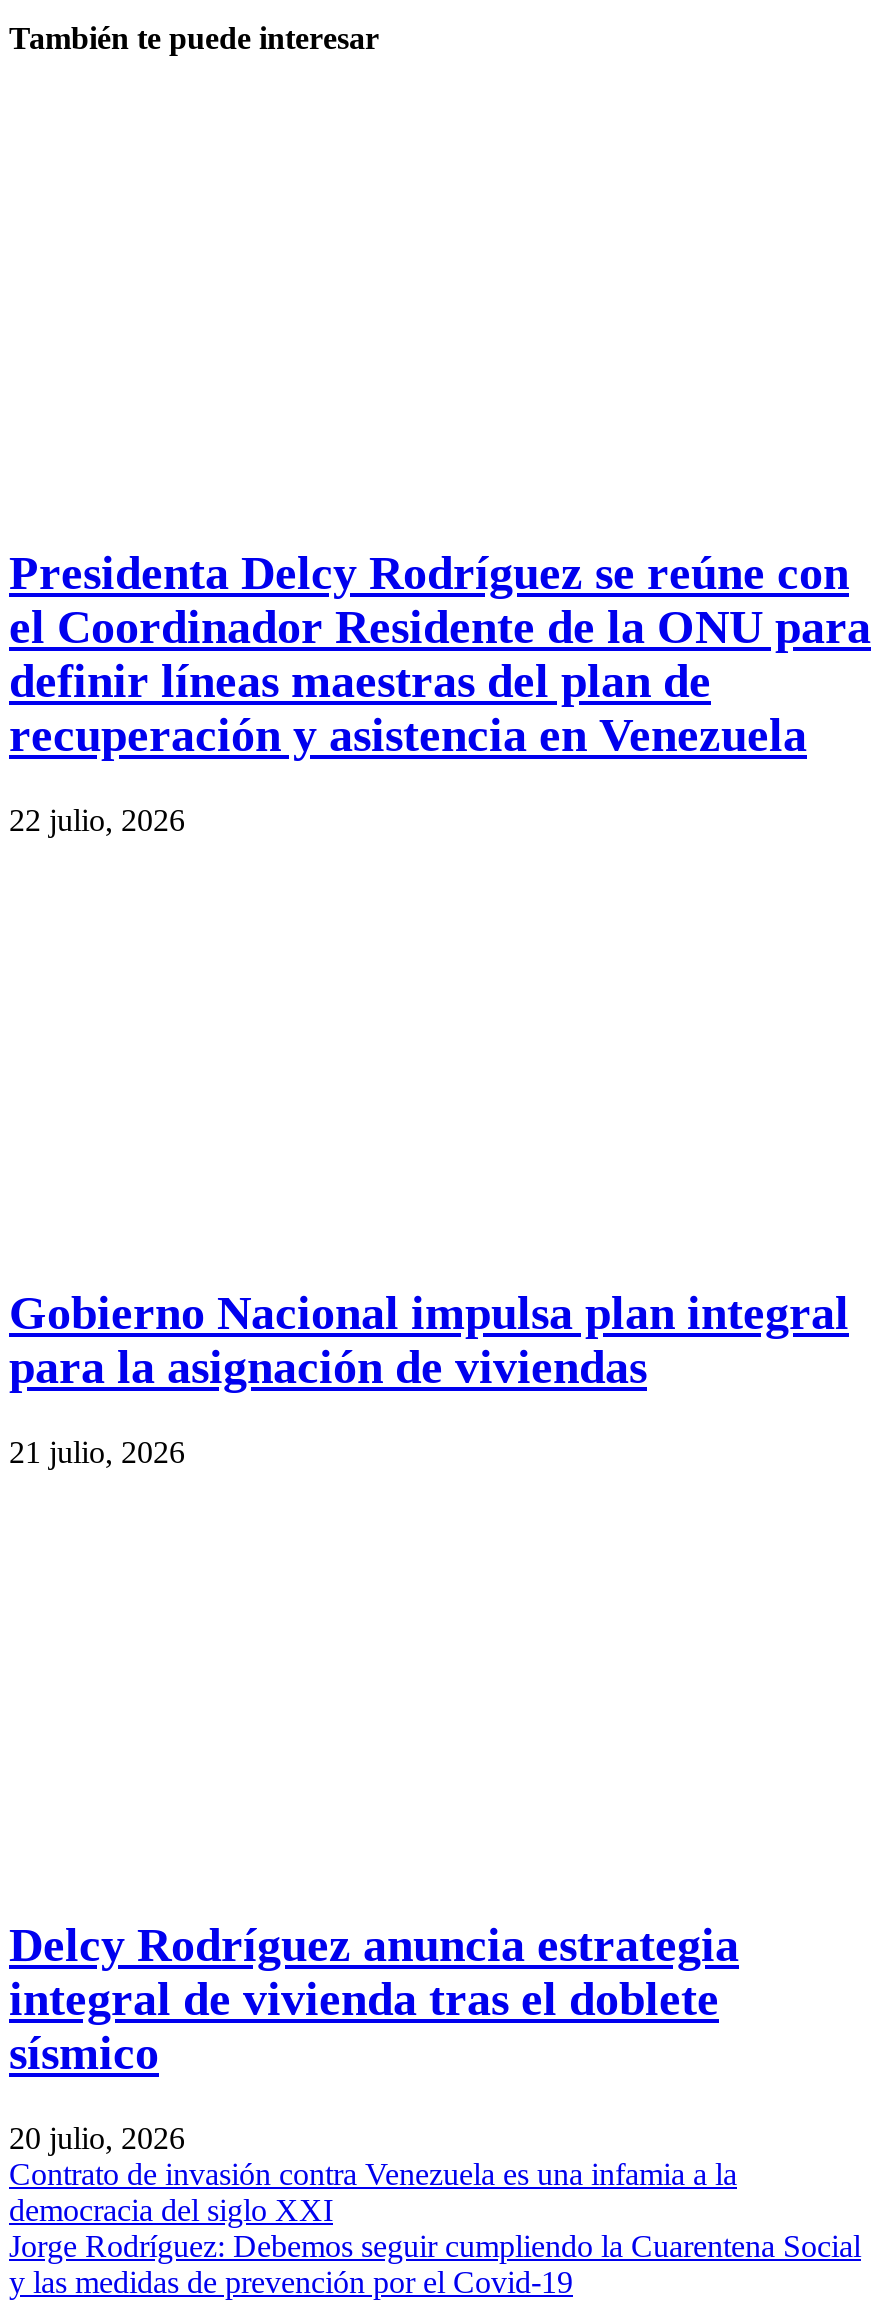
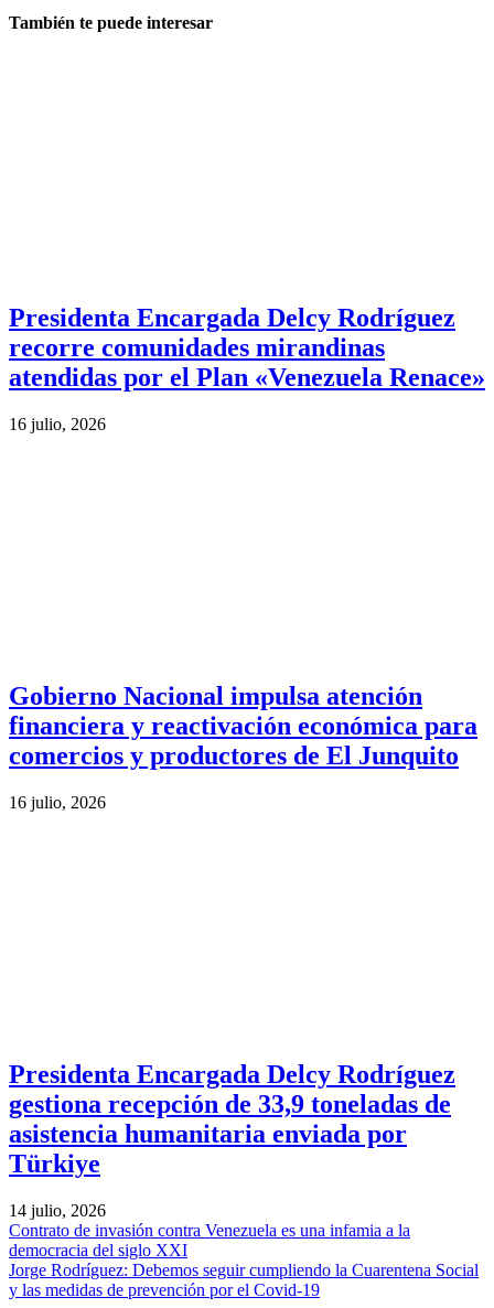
- Presidenta Delcy Rodríguez se reúne con
- el Coordinador Residente de la ONU para
- definir líneas maestras del plan de
- recuperación y asistencia en Venezuela
+ Presidenta Encargada Delcy Rodríguez
+ recorre comunidades mirandinas
+ atendidas por el Plan «Venezuela Renace»

- 22 julio, 2026
+ 16 julio, 2026

- Gobierno Nacional impulsa plan integral
- para la asignación de viviendas
+ Gobierno Nacional impulsa atención
+ financiera y reactivación económica para
+ comercios y productores de El Junquito

- 21 julio, 2026
+ 16 julio, 2026

- Delcy Rodríguez anuncia estrategia
- integral de vivienda tras el doblete
- sísmico
+ Presidenta Encargada Delcy Rodríguez
+ gestiona recepción de 33,9 toneladas de
+ asistencia humanitaria enviada por
+ Türkiye

- 20 julio, 2026
+ 14 julio, 2026
